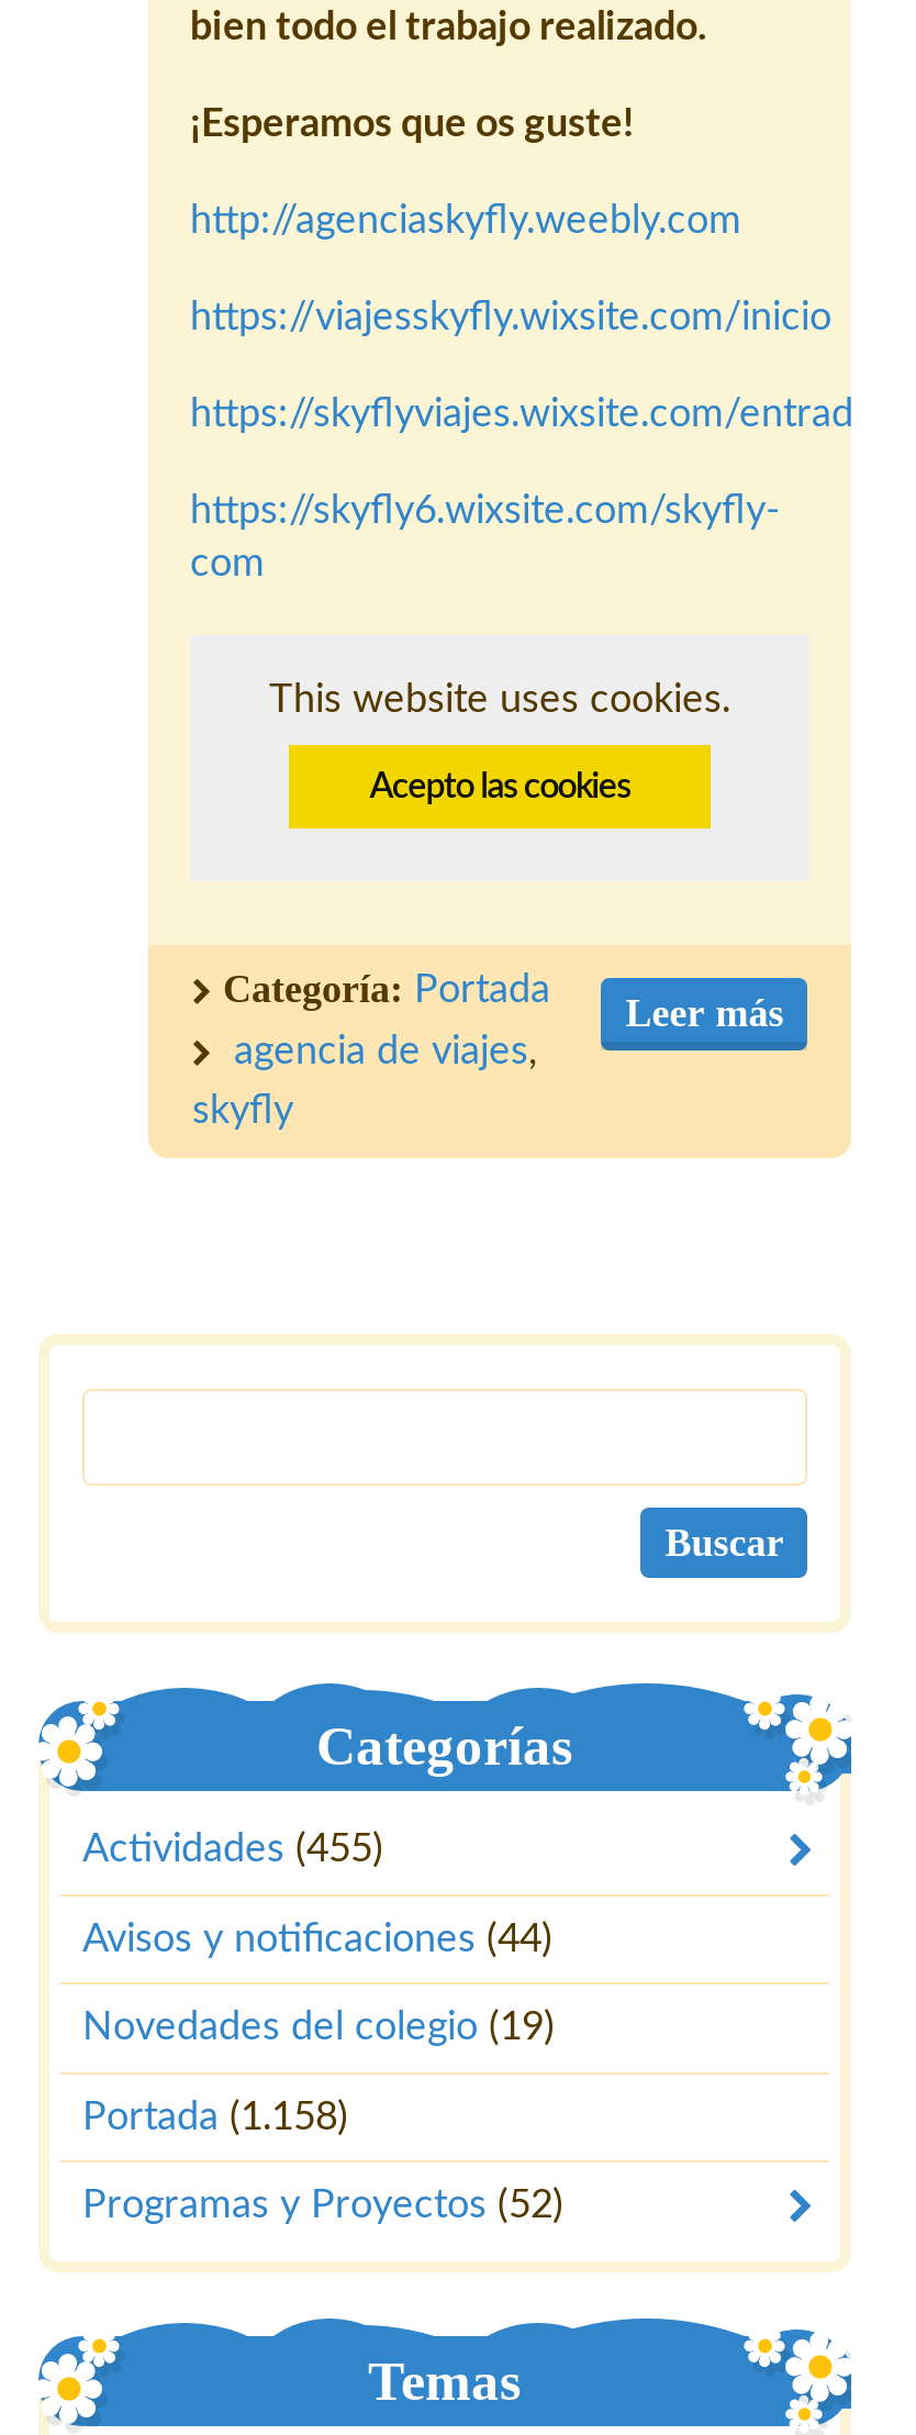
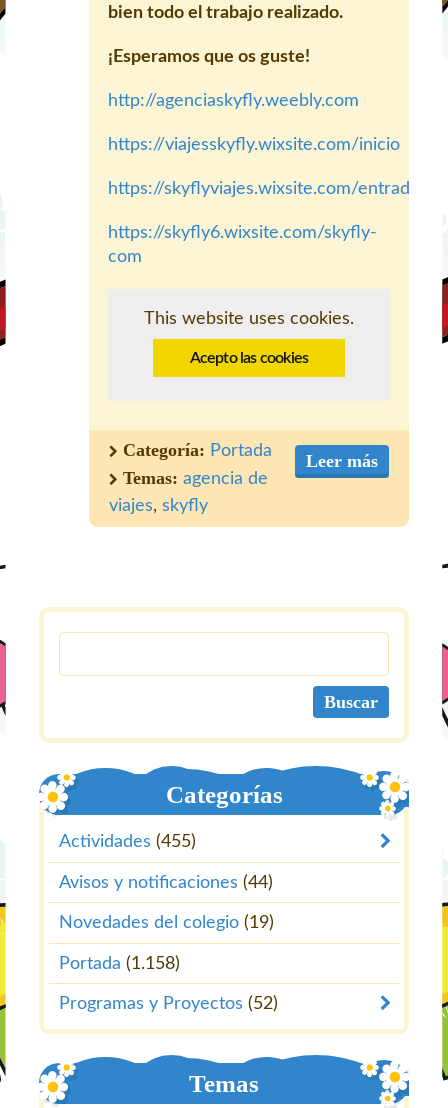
- agencia de viajes,
- skyfly
+ Temas: agencia de
+ viajes, skyfly
